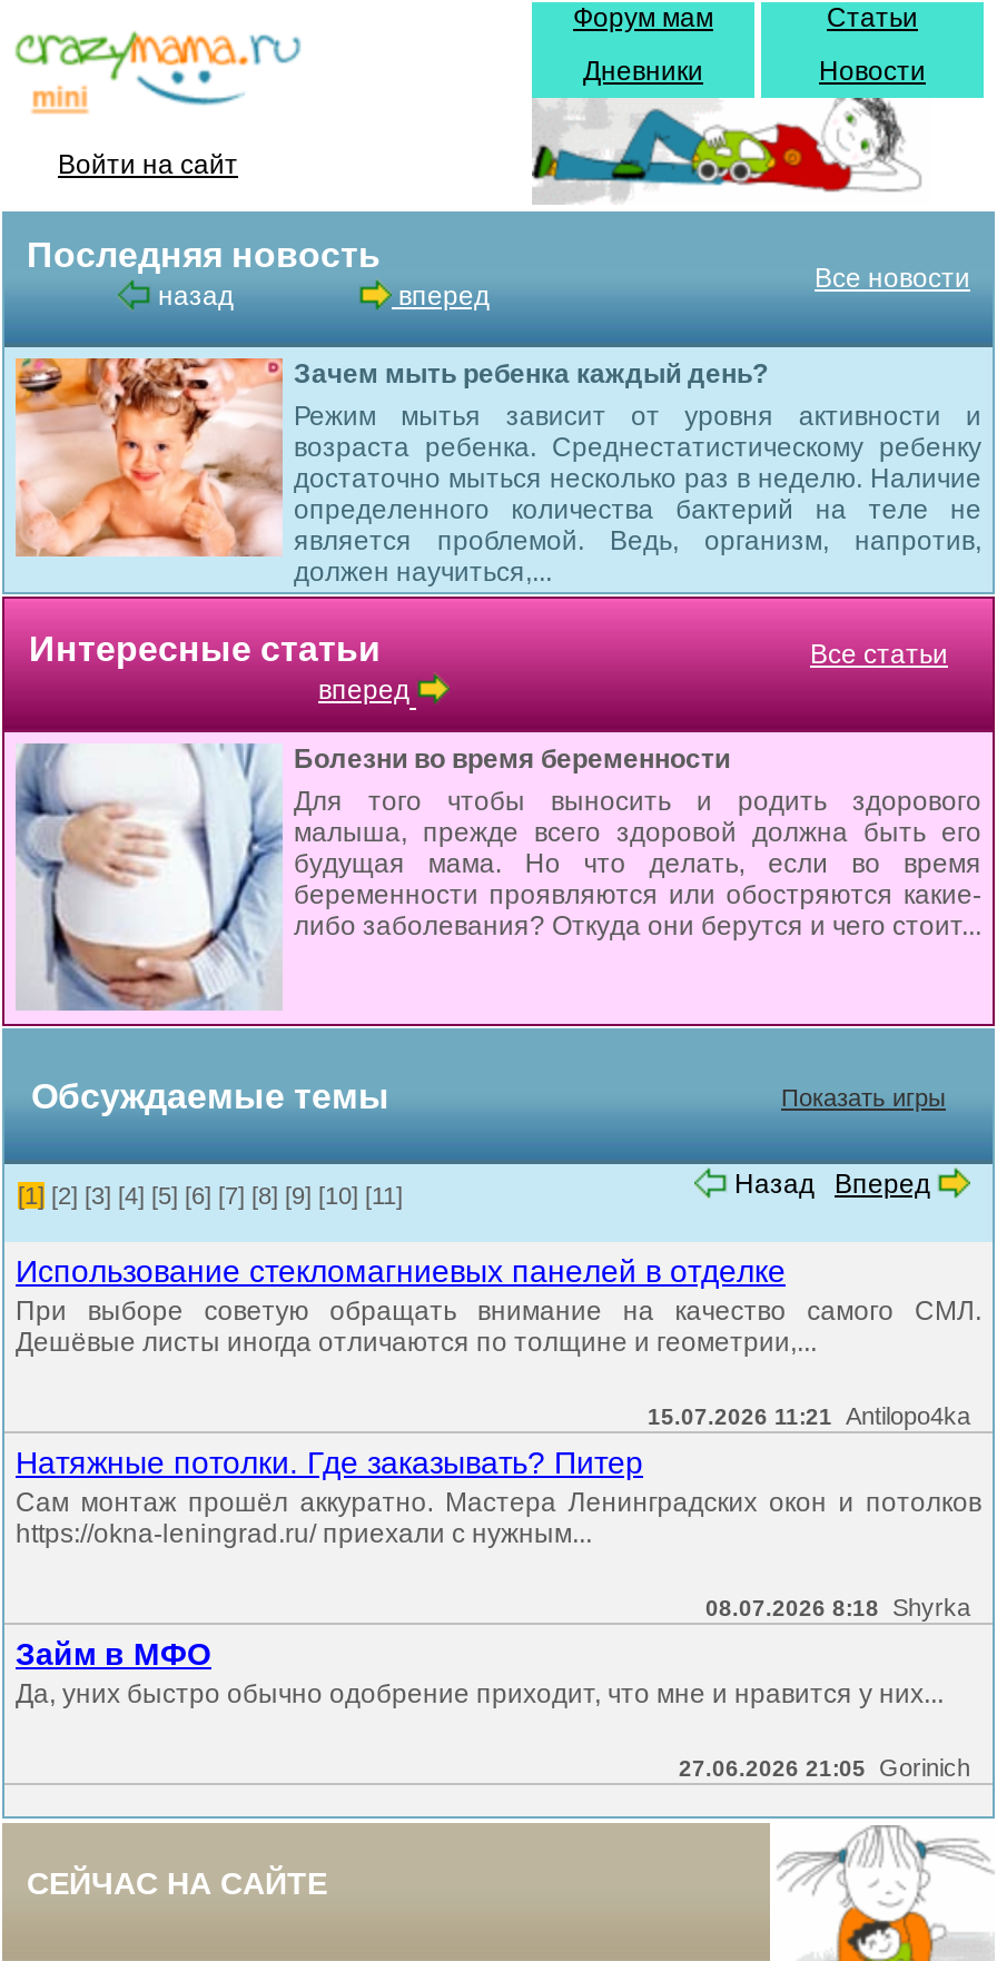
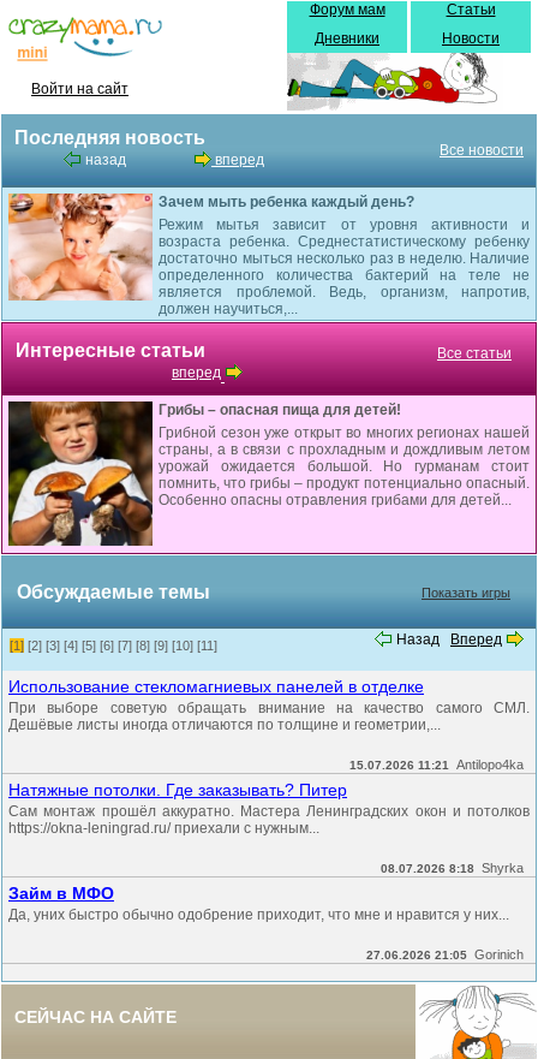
- [image]
- Болезни во время беременности
- Для того чтобы выносить и родить здорового
- малыша, прежде всего здоровой должна быть его
- будущая мама. Но что делать, если во время
- беременности проявляются или обостряются какие-
- либо заболевания? Откуда они берутся и чего стоит...
+ [image]
+ Грибы – опасная пища для детей!
+ Грибной сезон уже открыт во многих регионах нашей
+ страны, а в связи с прохладным и дождливым летом
+ урожай ожидается большой. Но гурманам стоит
+ помнить, что грибы – продукт потенциально опасный.
+ Особенно опасны отравления грибами для детей...
